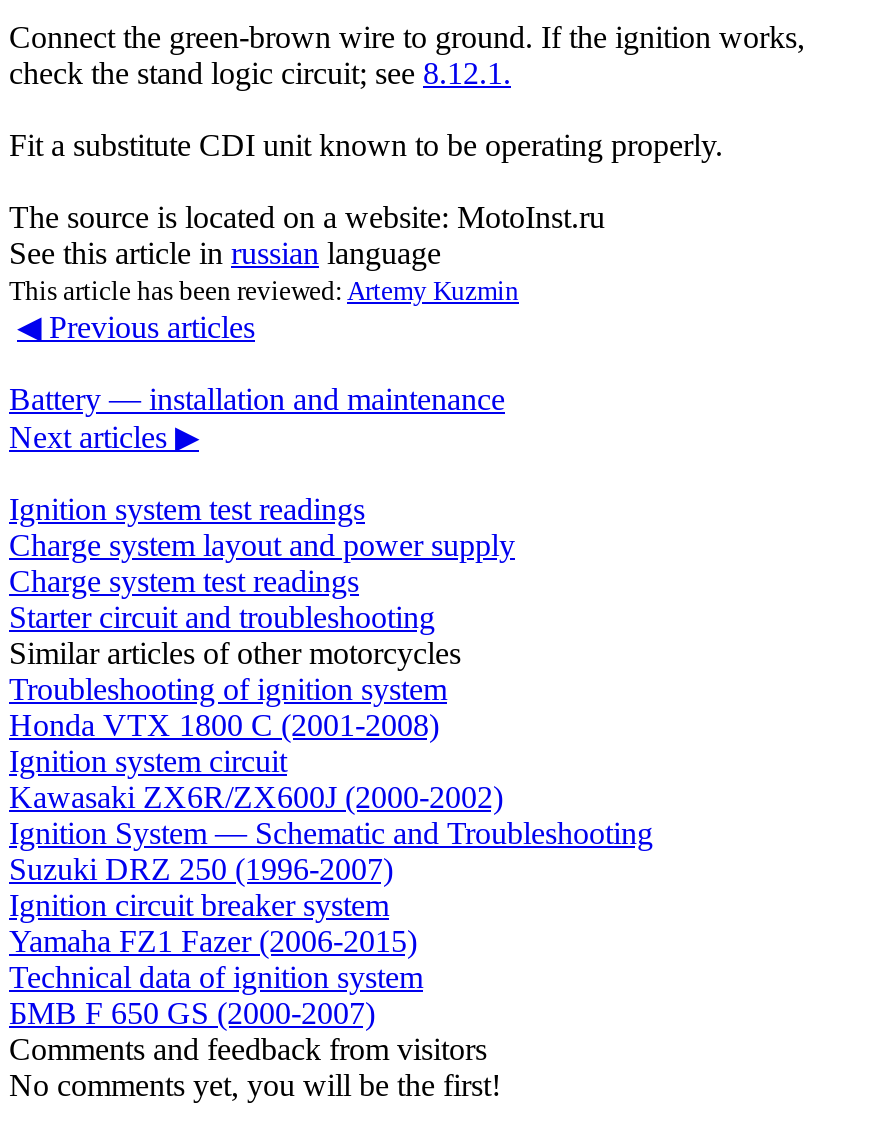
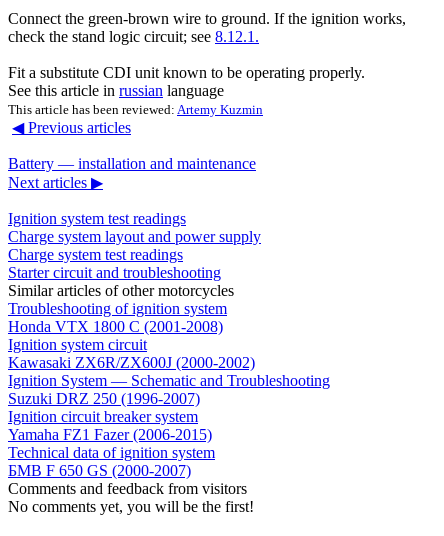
- The source is located on a website: MotoInst.ru
